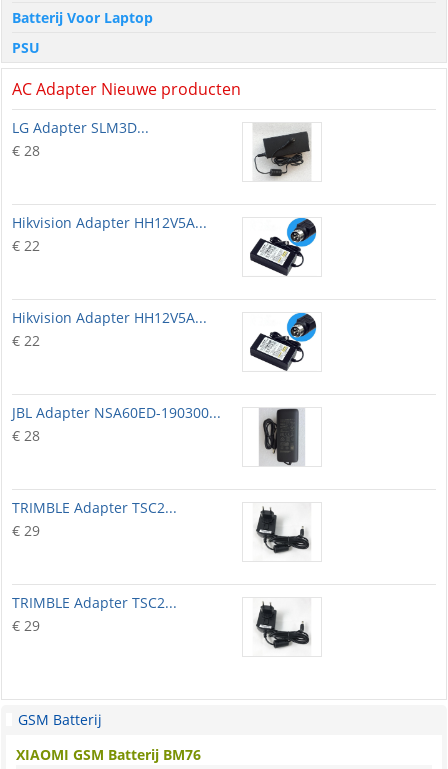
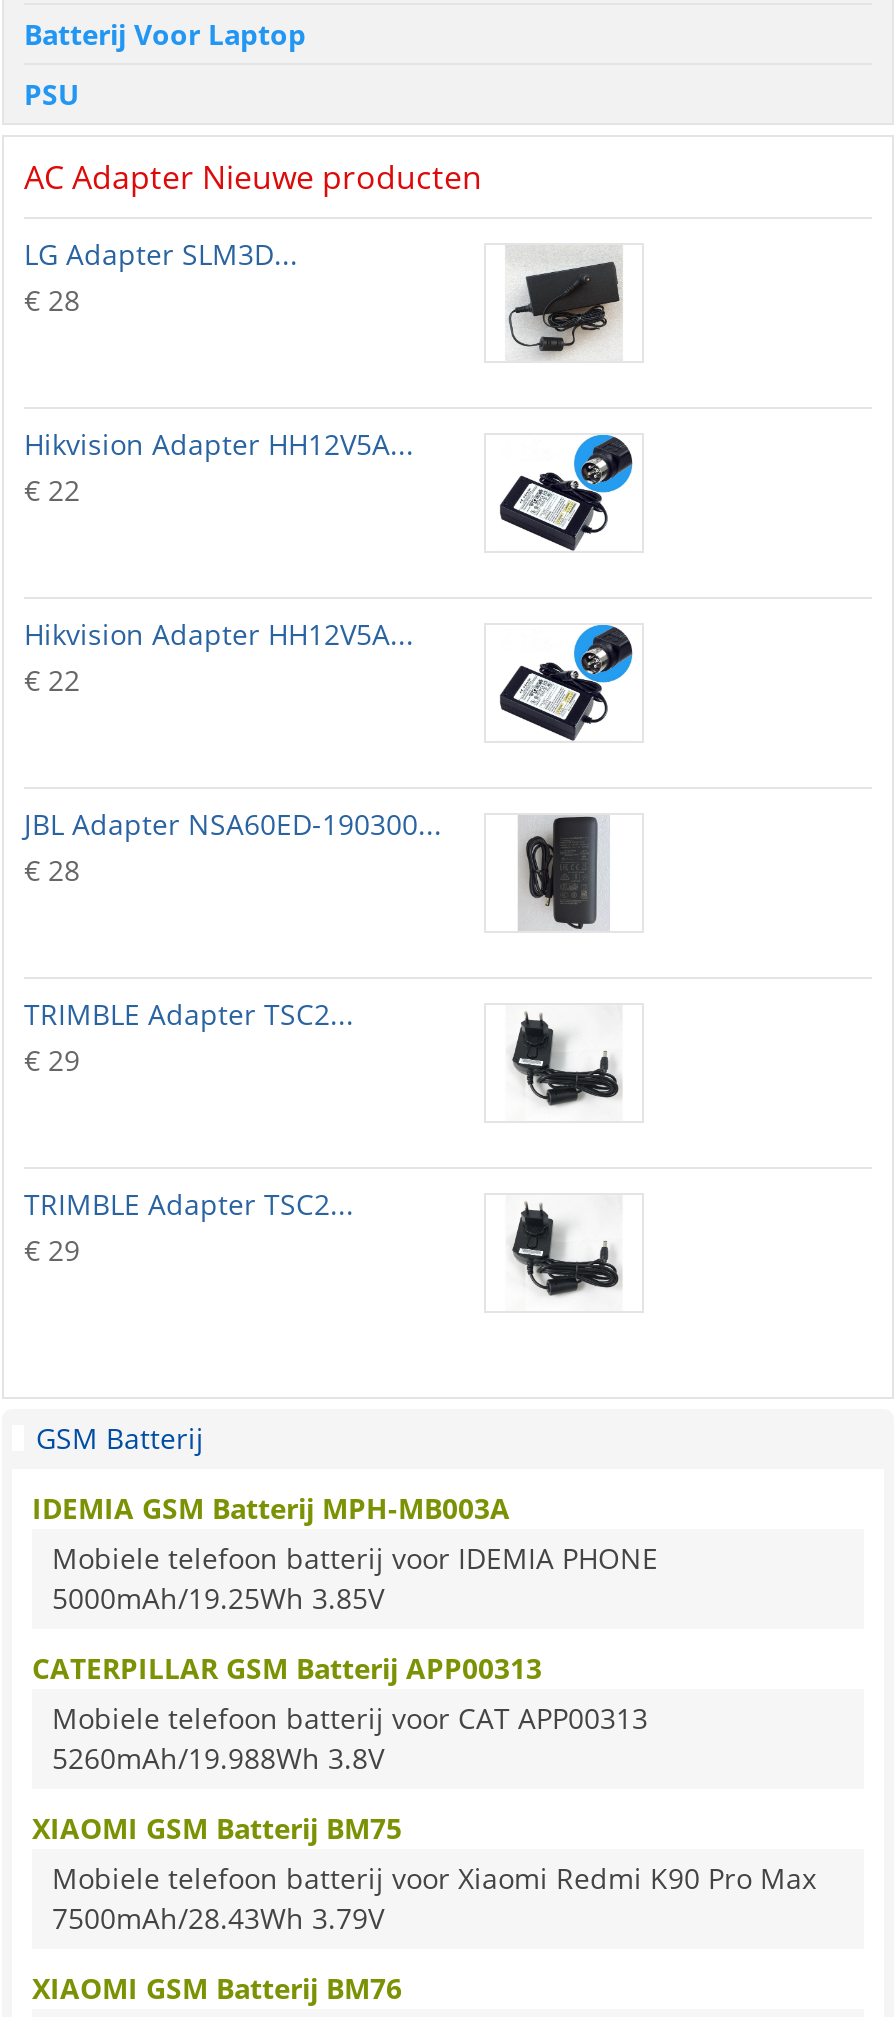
+ IDEMIA GSM Batterij MPH-MB003A
+ Mobiele telefoon batterij voor IDEMIA PHONE
+ 5000mAh/19.25Wh 3.85V
+ CATERPILLAR GSM Batterij APP00313
+ Mobiele telefoon batterij voor CAT APP00313
+ 5260mAh/19.988Wh 3.8V
+ XIAOMI GSM Batterij BM75
+ Mobiele telefoon batterij voor Xiaomi Redmi K90 Pro Max
+ 7500mAh/28.43Wh 3.79V
